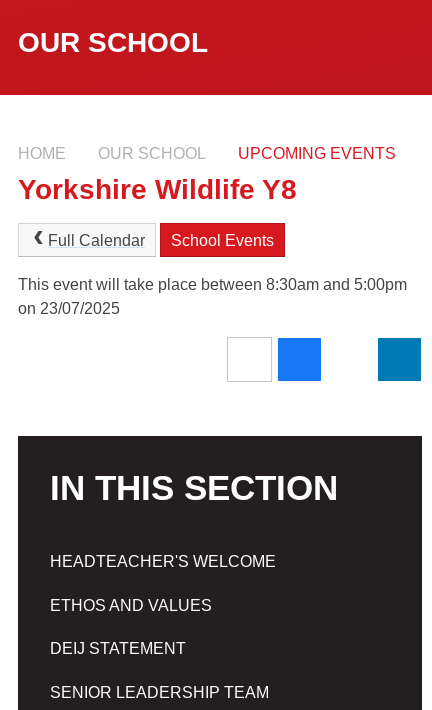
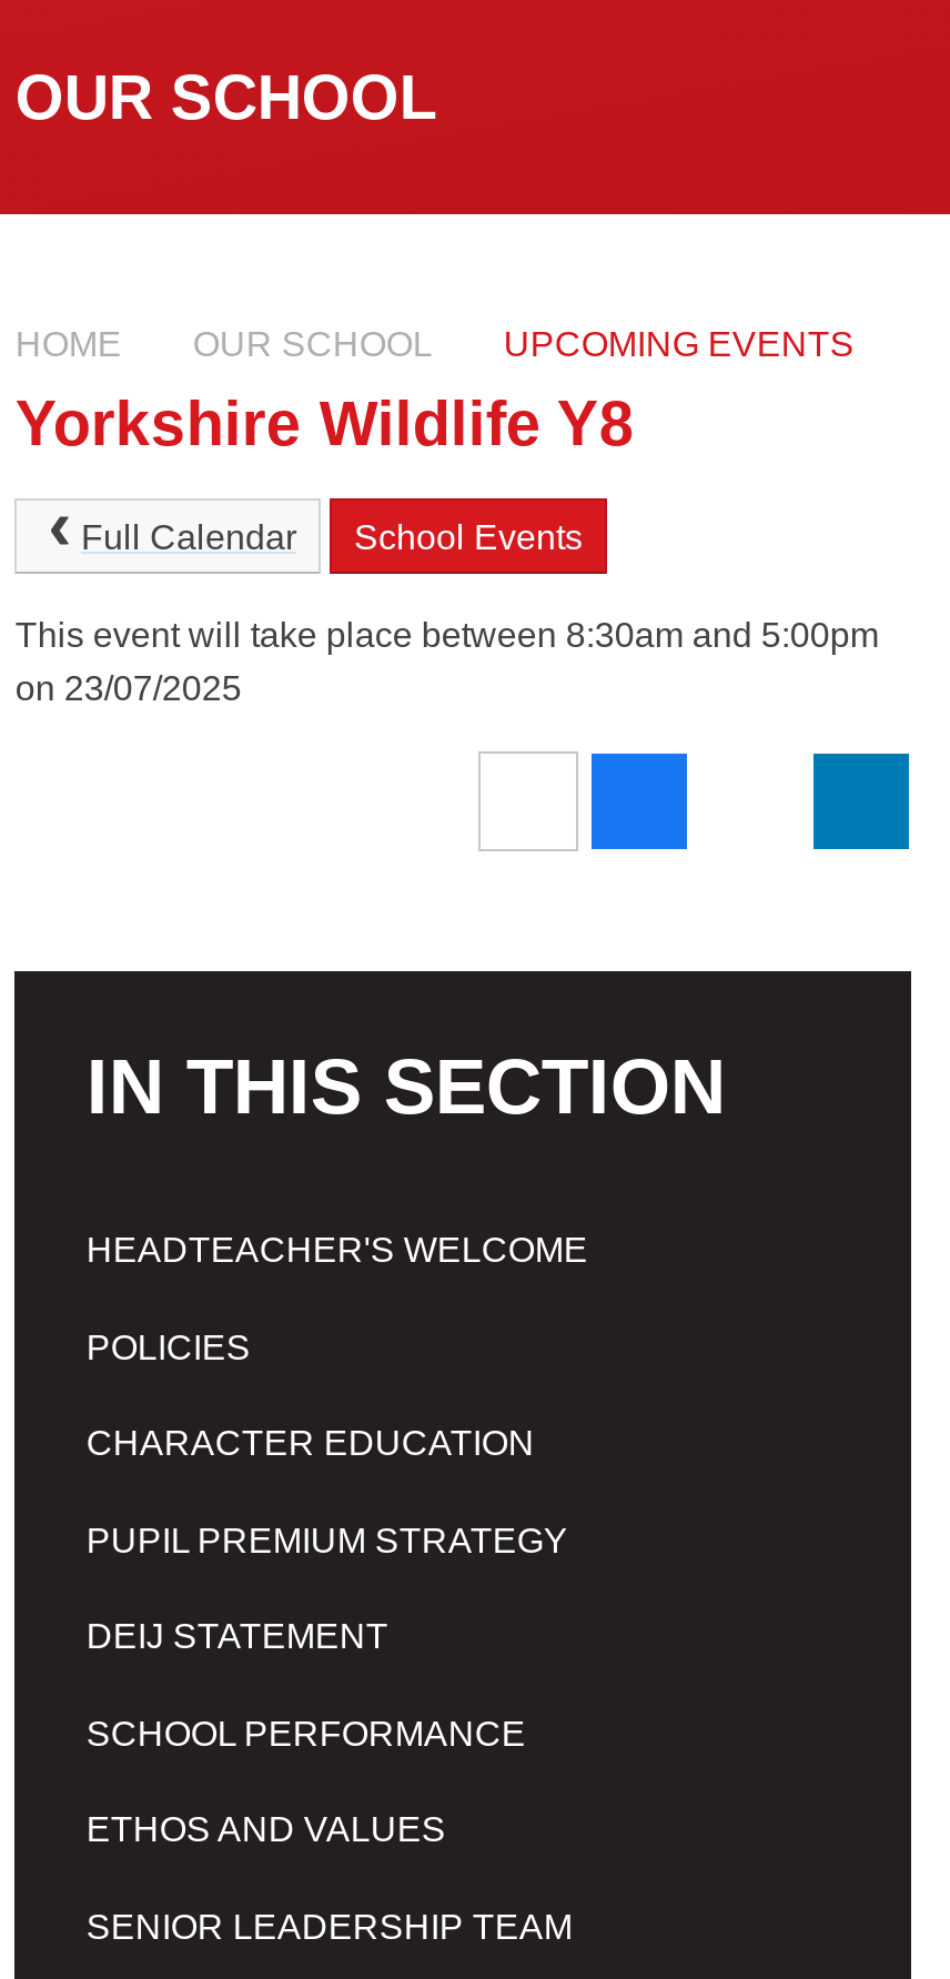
+ POLICIES
+ CHARACTER EDUCATION
+ PUPIL PREMIUM STRATEGY
+ SCHOOL PERFORMANCE

moved down: ETHOS AND VALUES

moved up: DEIJ STATEMENT
